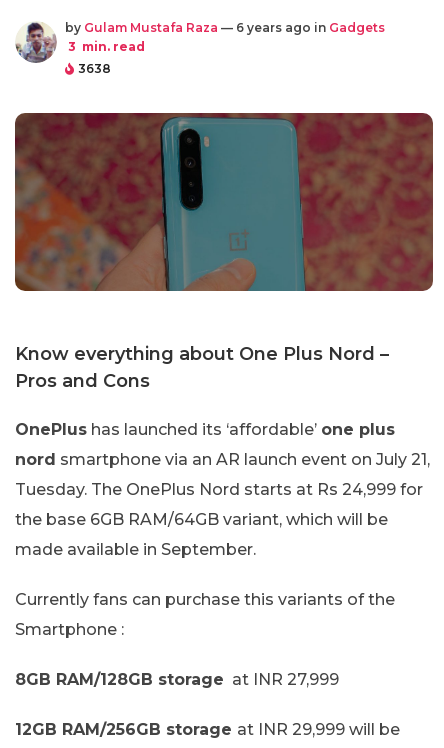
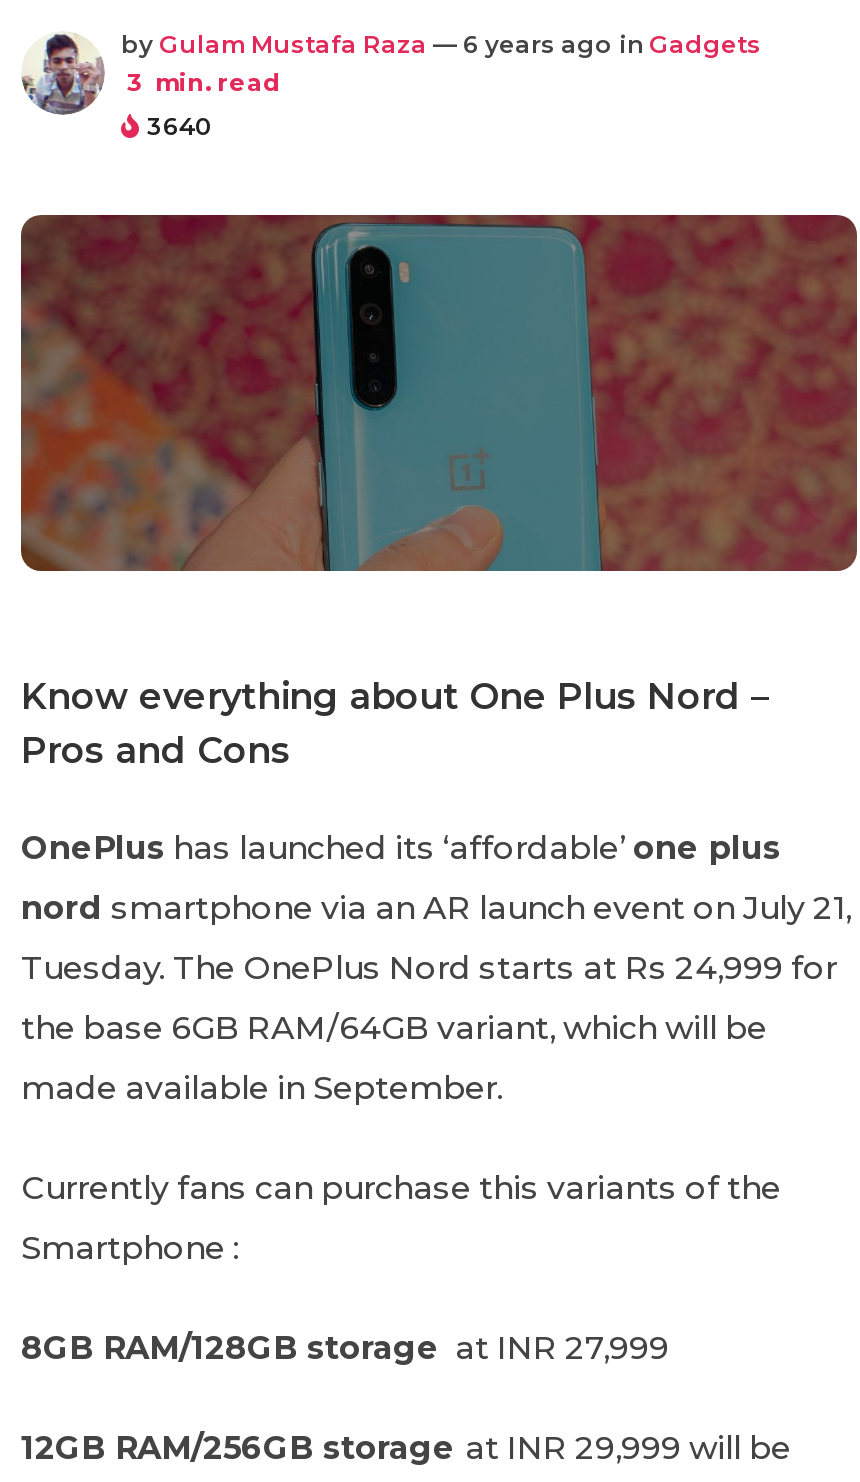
- 3638
+ 3640
